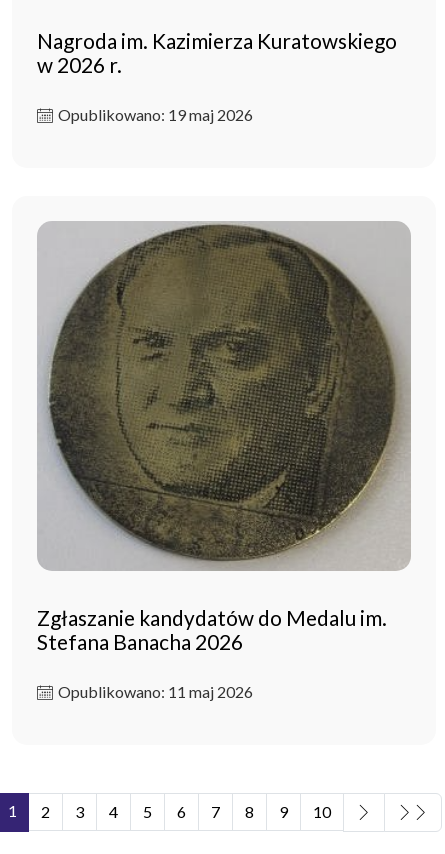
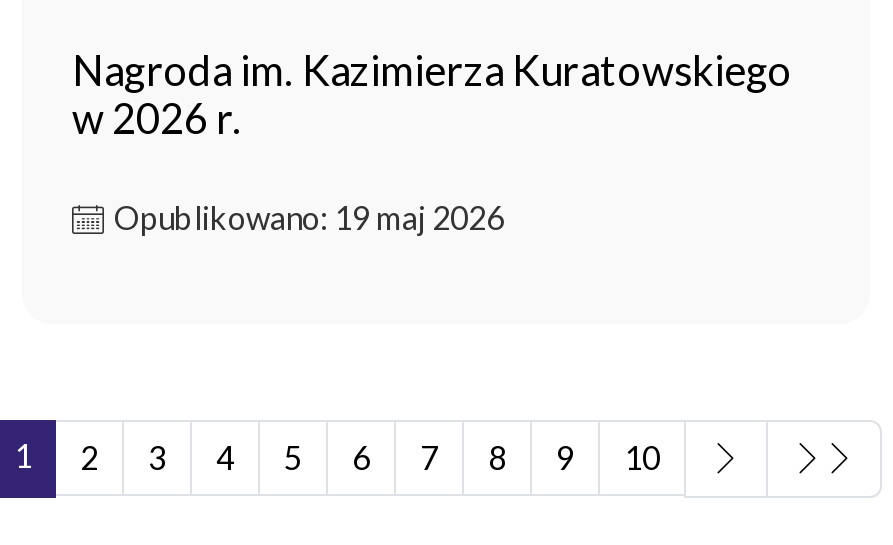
- [image]
- Zgłaszanie kandydatów do Medalu im.
- Stefana Banacha 2026
- Opublikowano: 11 maj 2026
